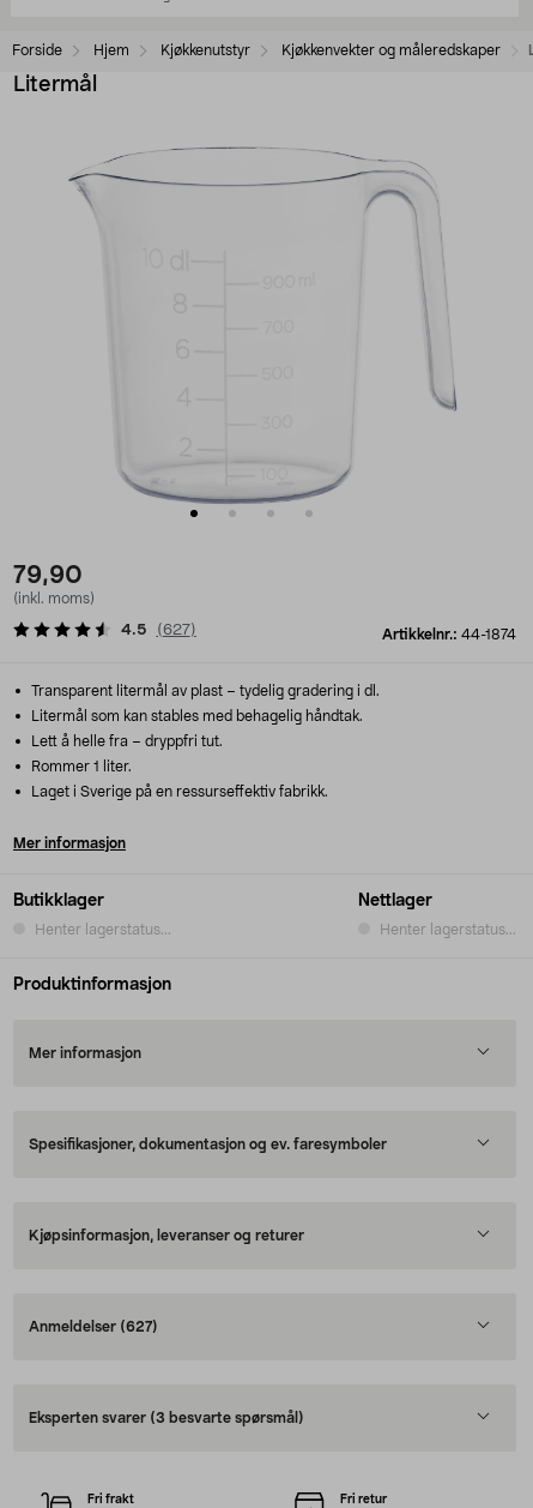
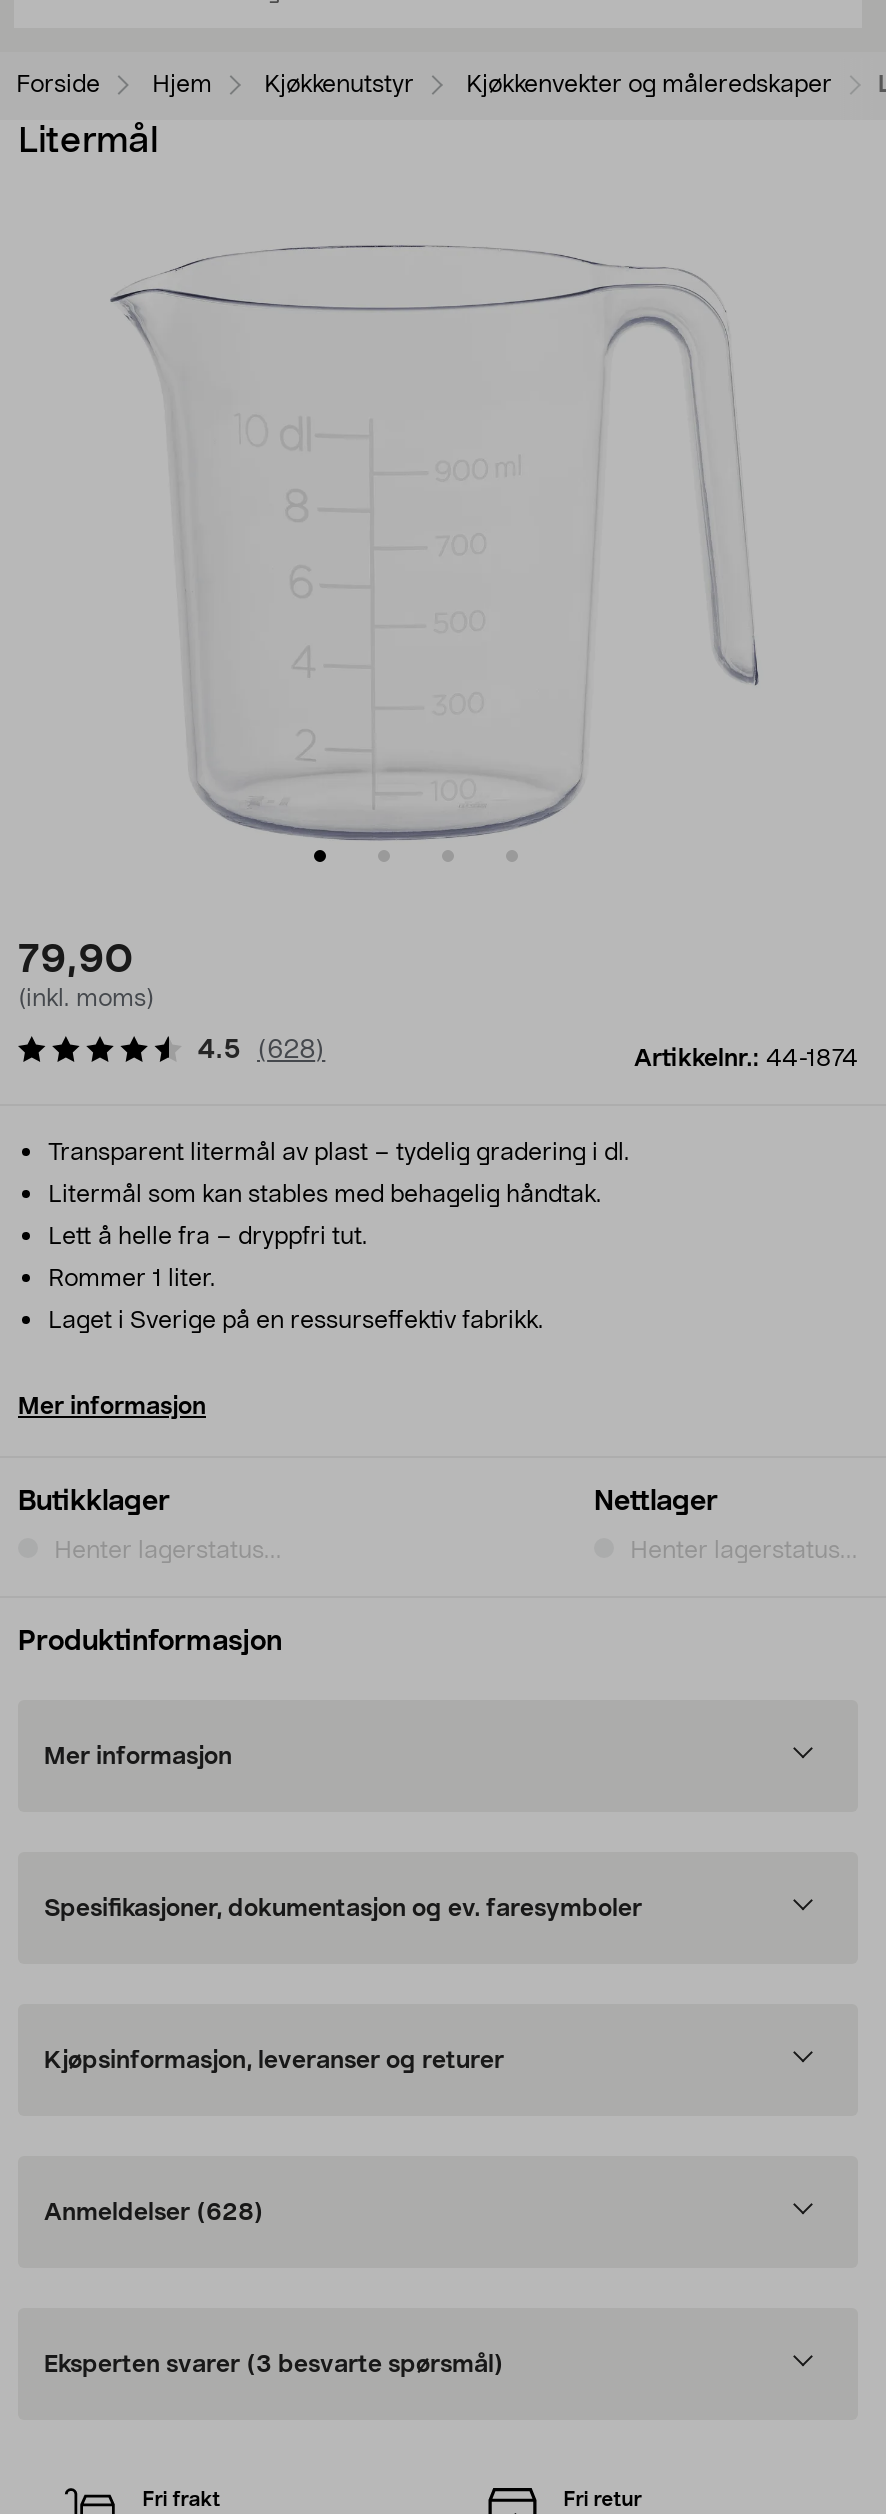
- 4.5 (627)
+ 4.5 (628)

- Anmeldelser (627)
+ Anmeldelser (628)
